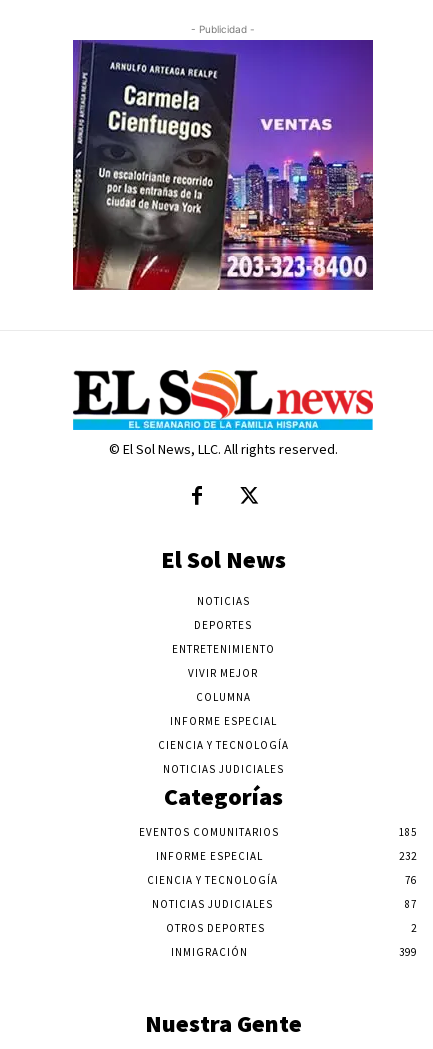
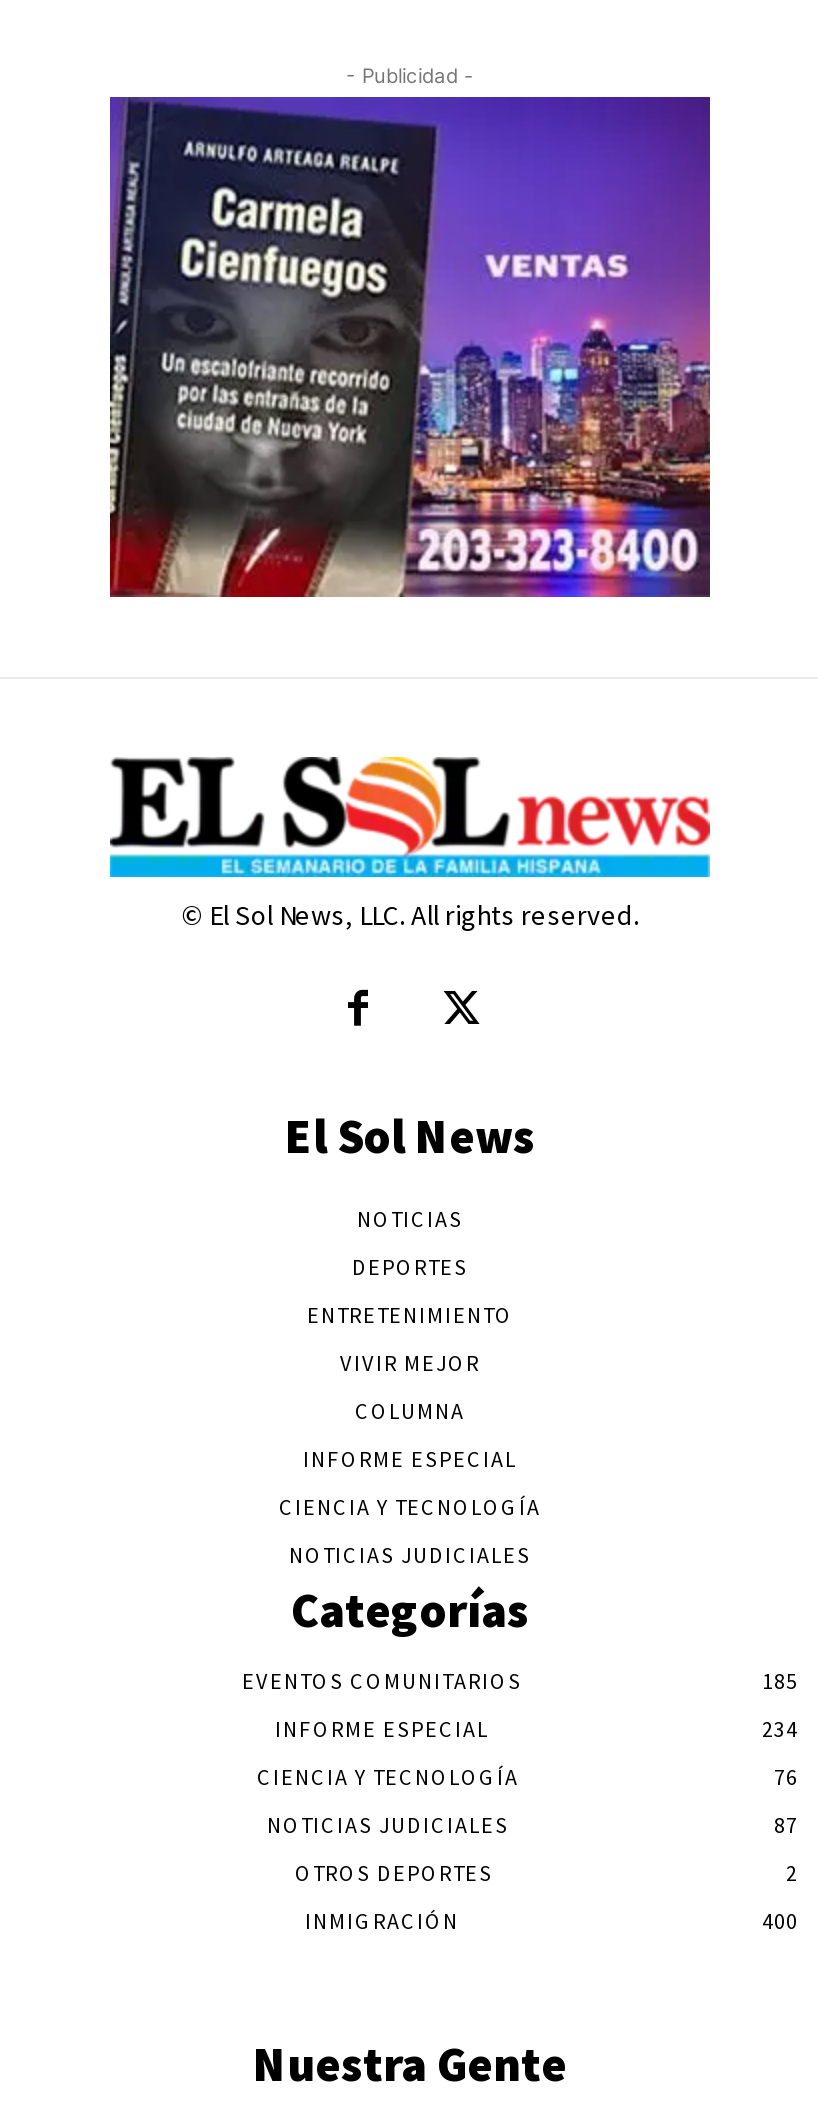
- 232
+ 234

- 399
+ 400
